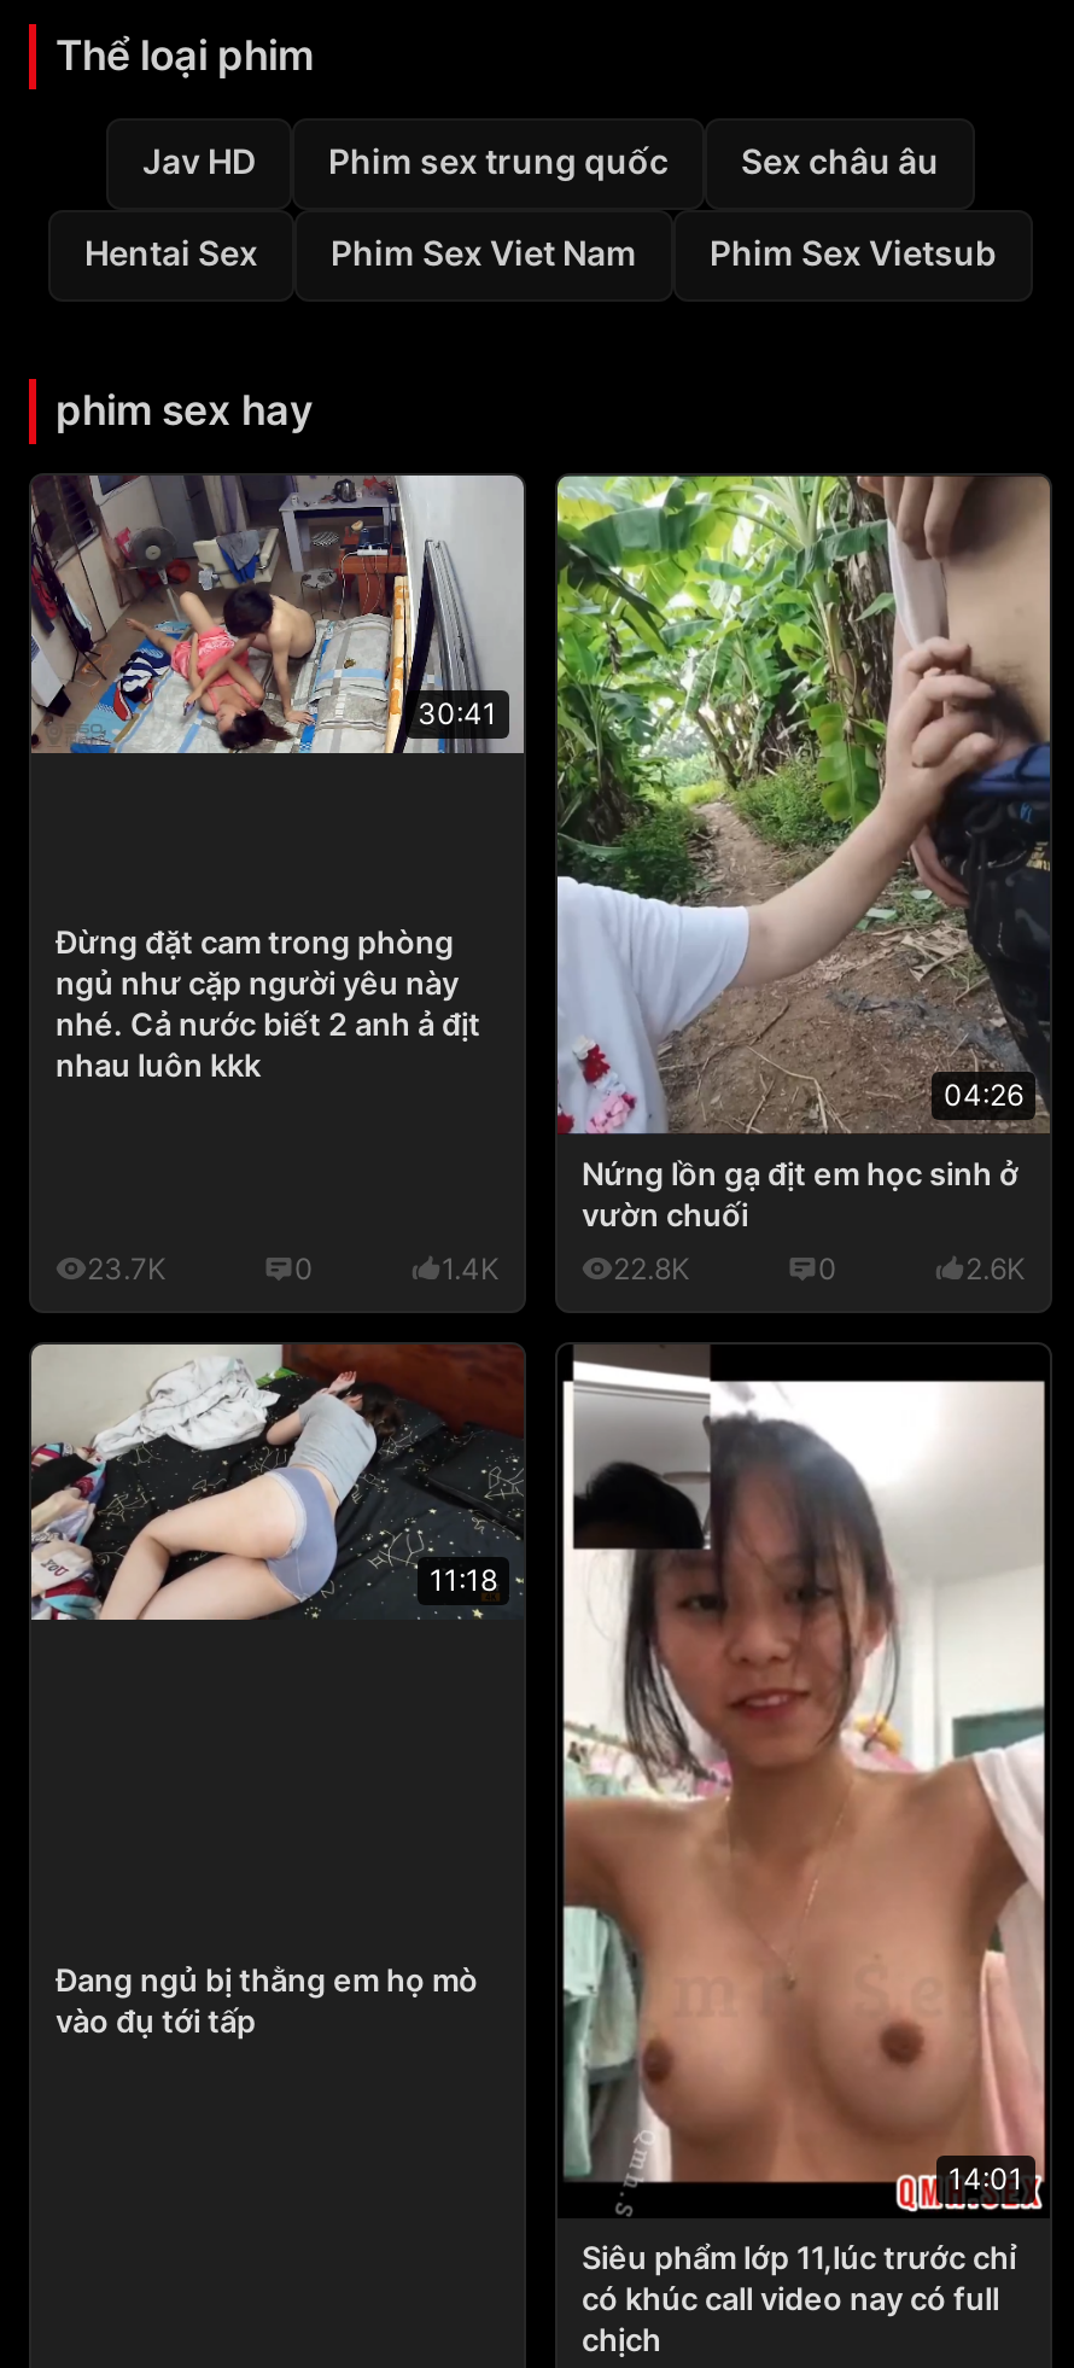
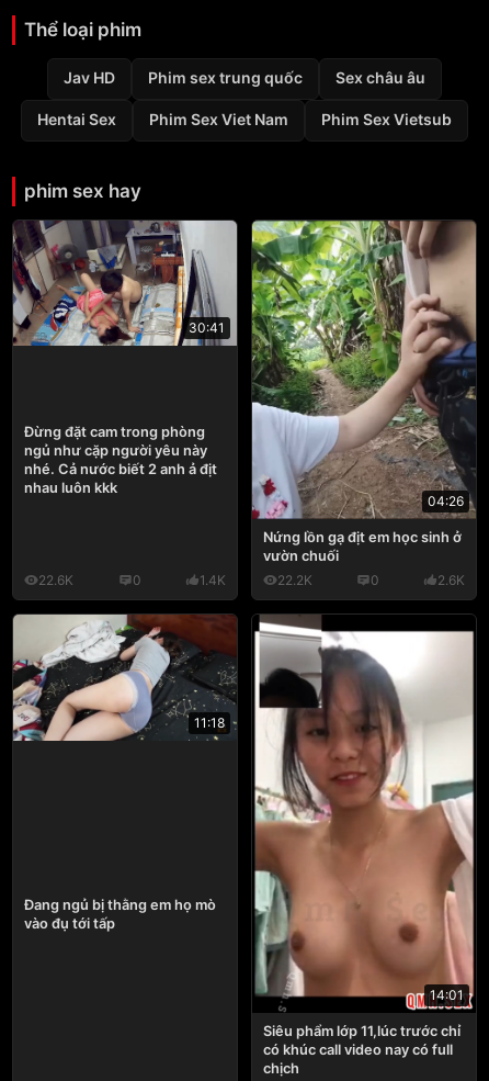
- 23.7K
+ 22.6K

- 22.8K
+ 22.2K
